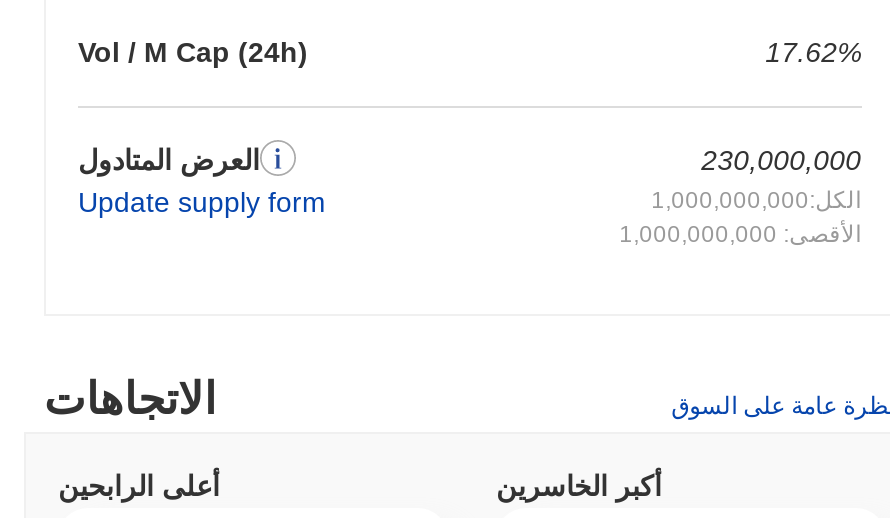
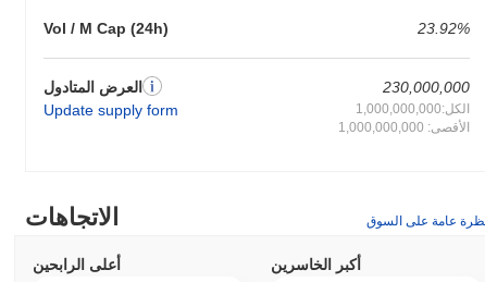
- 17.62%
+ 23.92%
